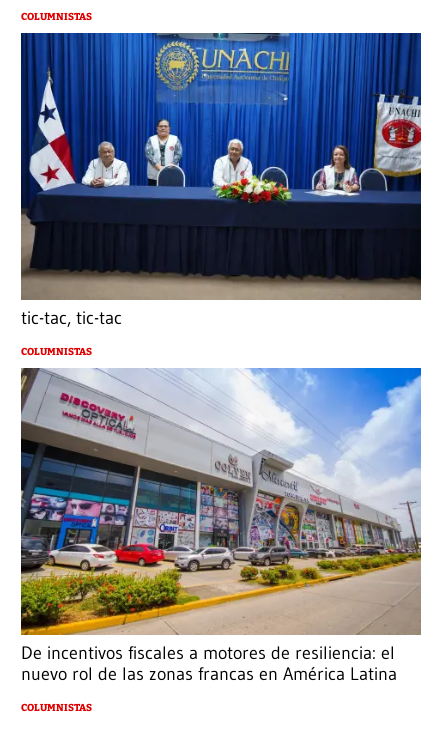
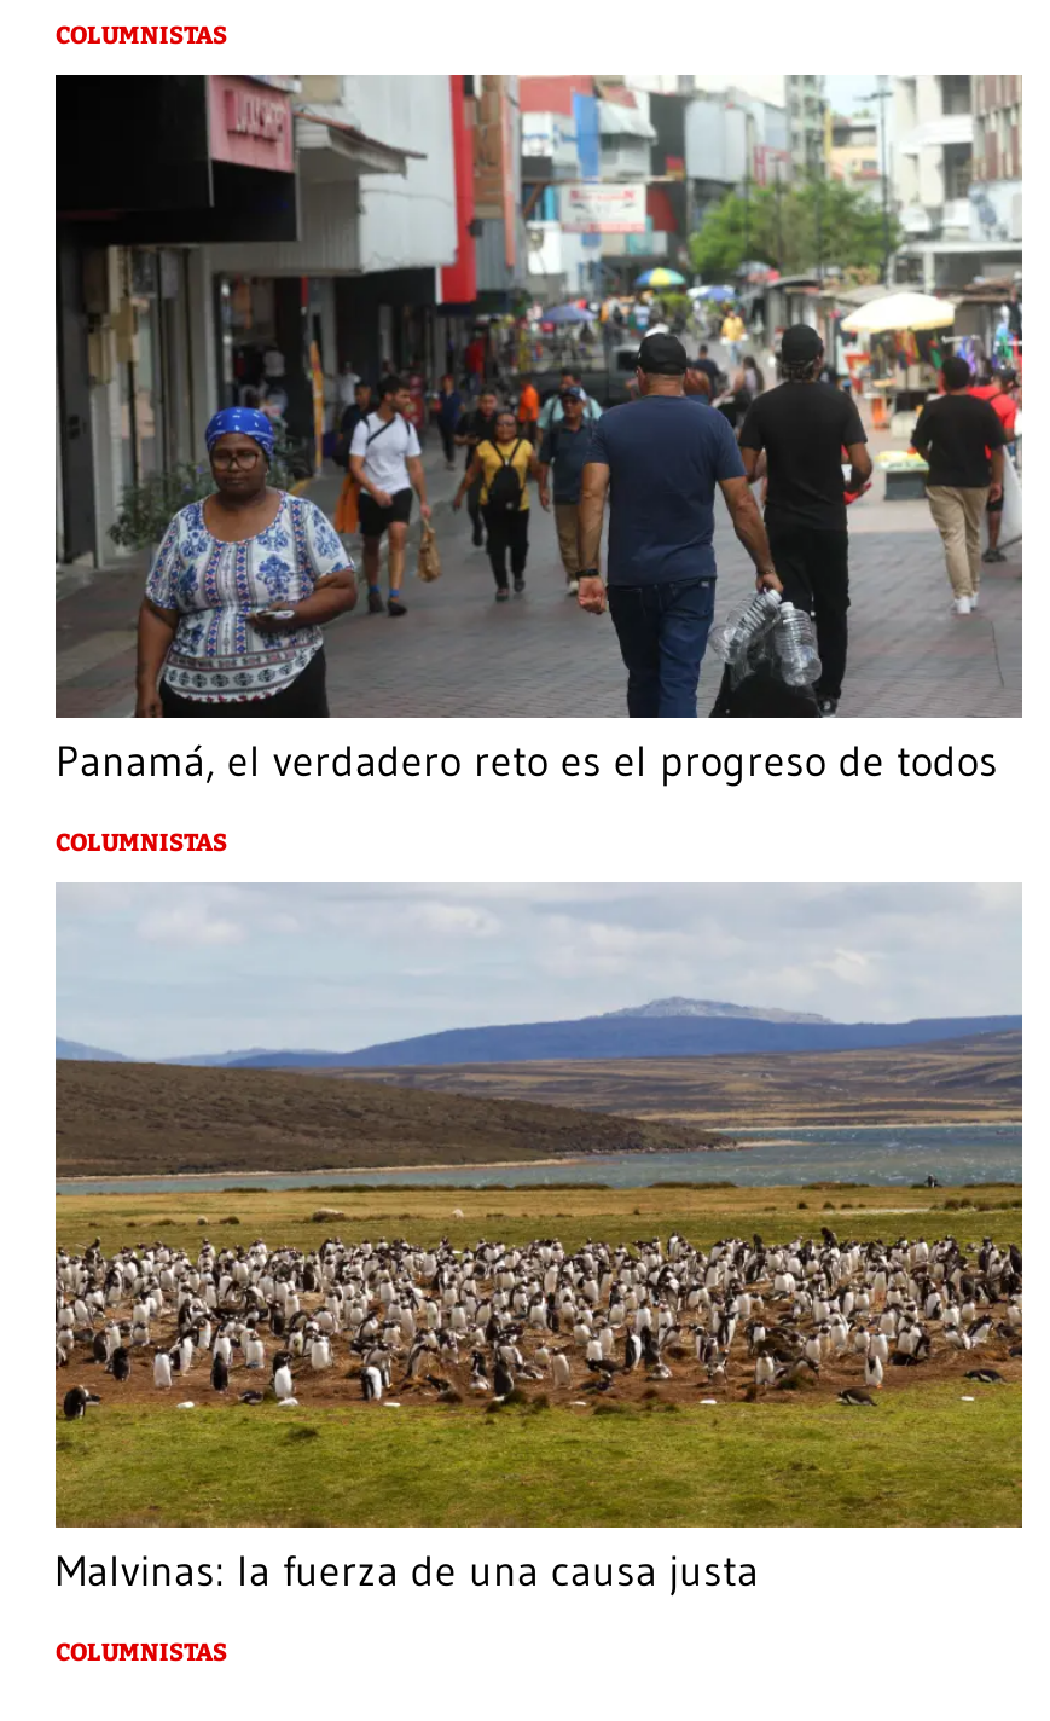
- [image]
- tic-tac, tic-tac
+ [image]
+ Panamá, el verdadero reto es el progreso de todos

- [image]
- De incentivos fiscales a motores de resiliencia: el
- nuevo rol de las zonas francas en América Latina
+ [image]
+ Malvinas: la fuerza de una causa justa
